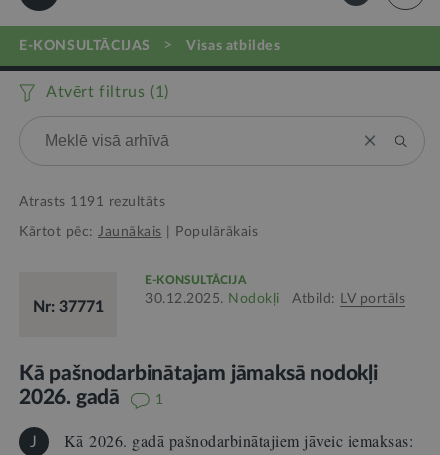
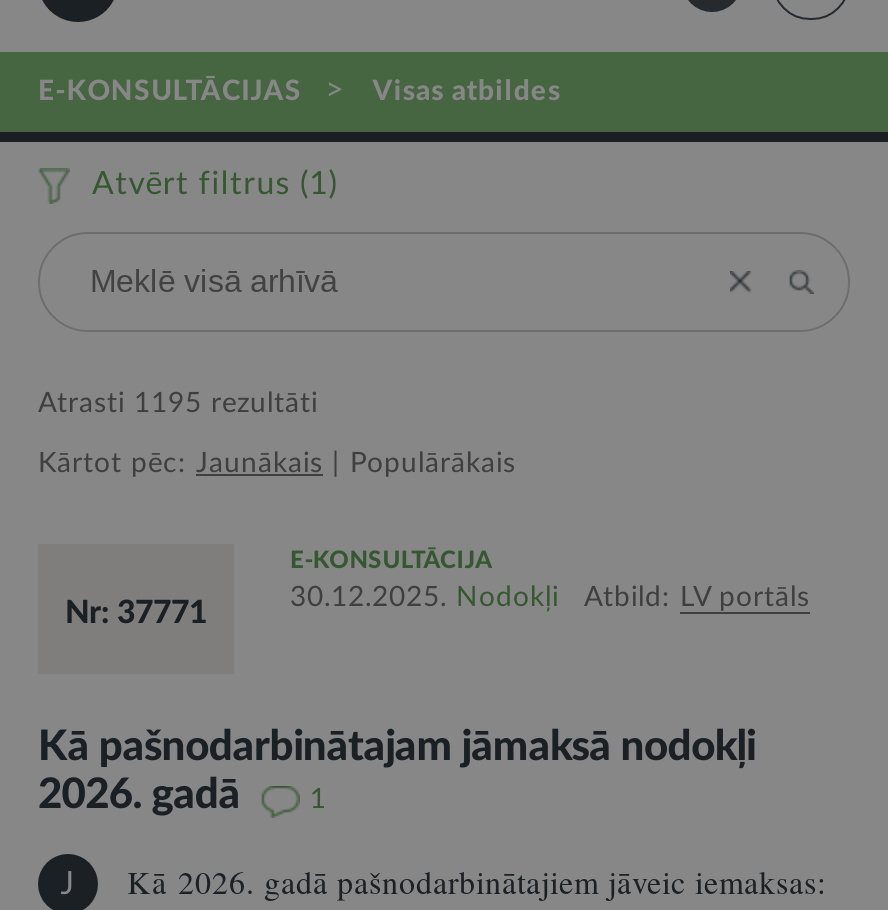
- Atrasts 1191 rezultāts
+ Atrasti 1195 rezultāti
